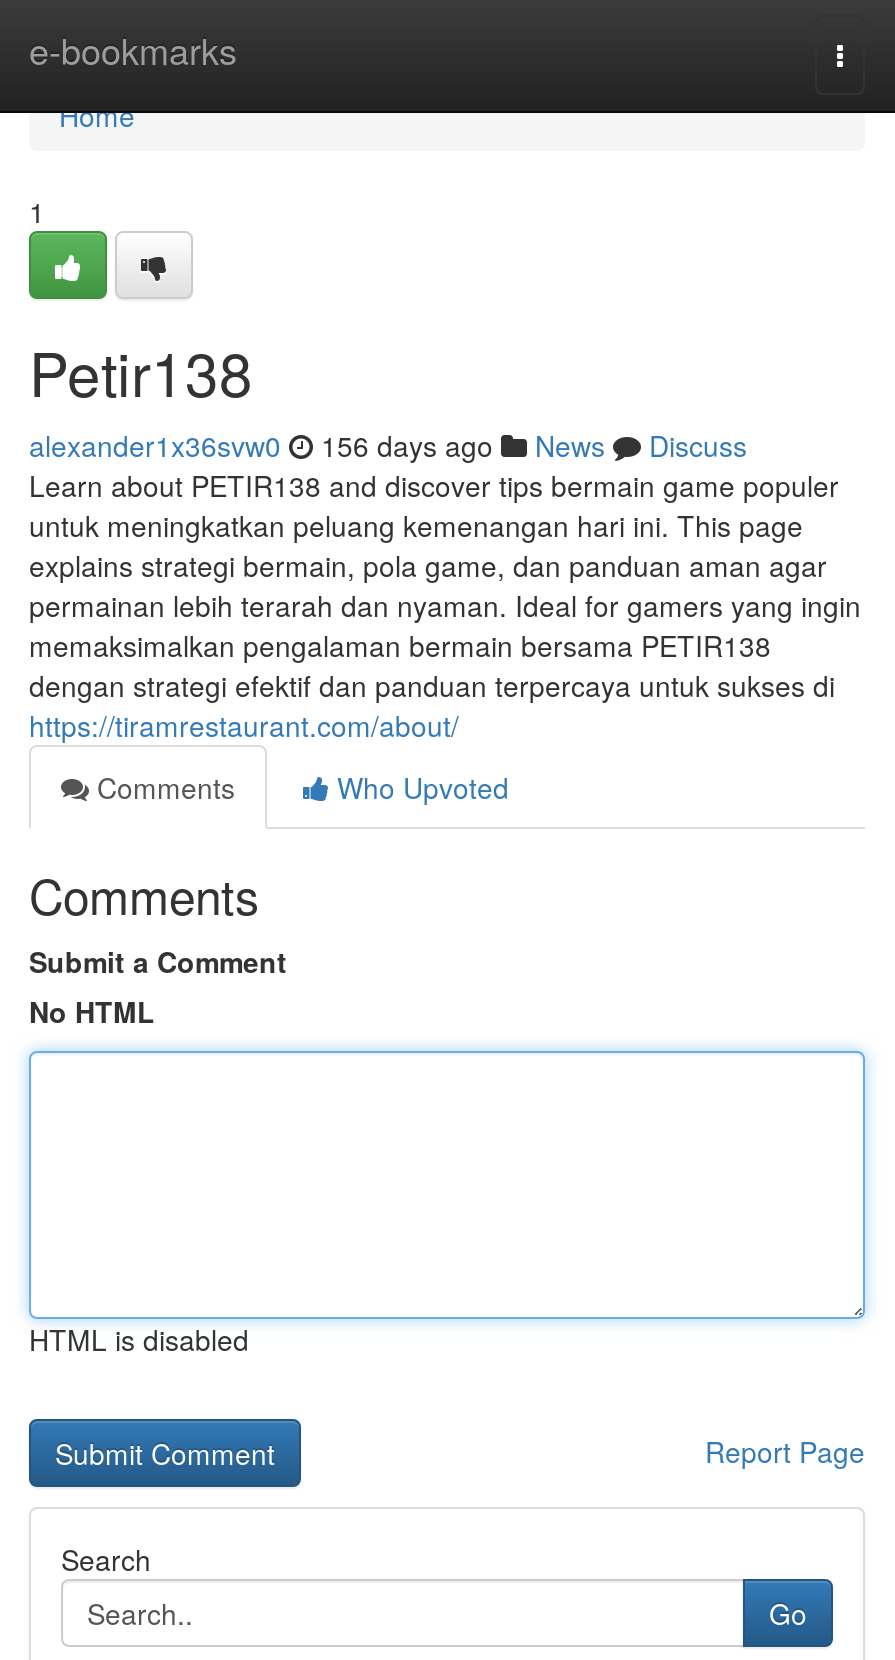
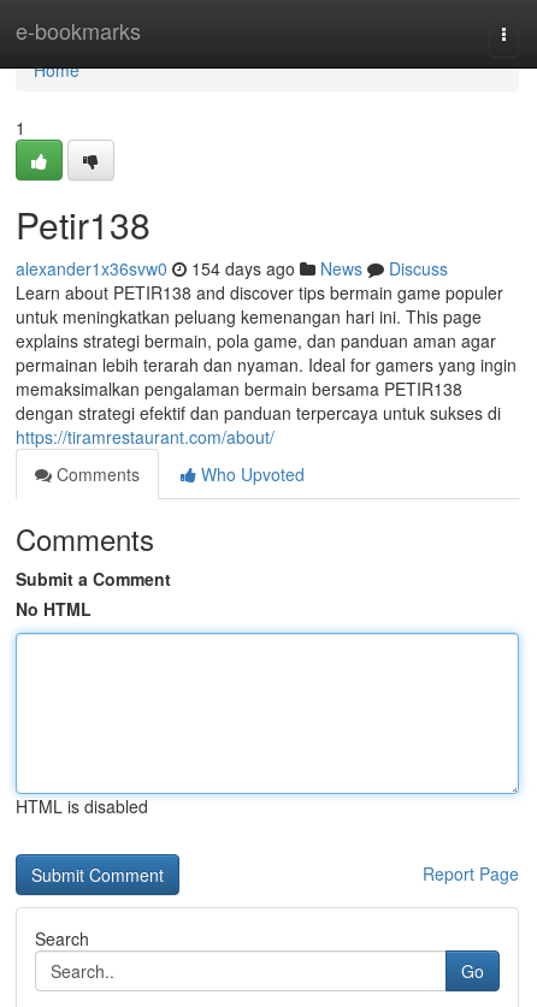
- alexander1x36svw0 156 days ago News Discuss
+ alexander1x36svw0 154 days ago News Discuss
